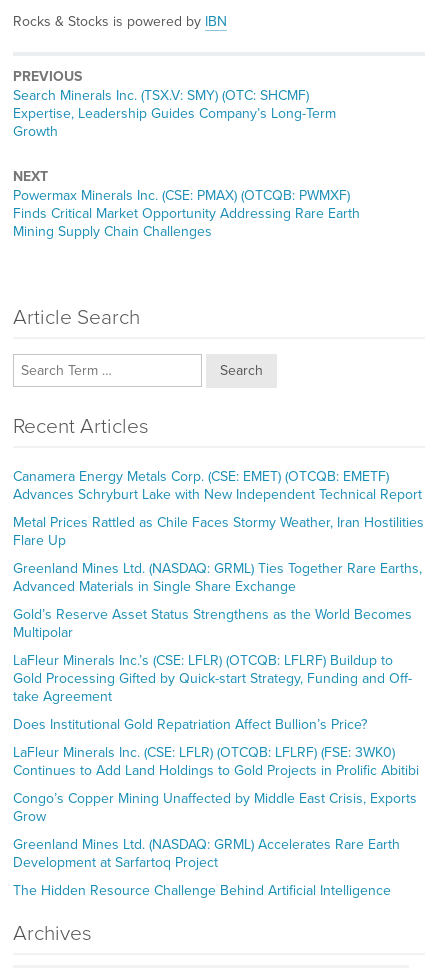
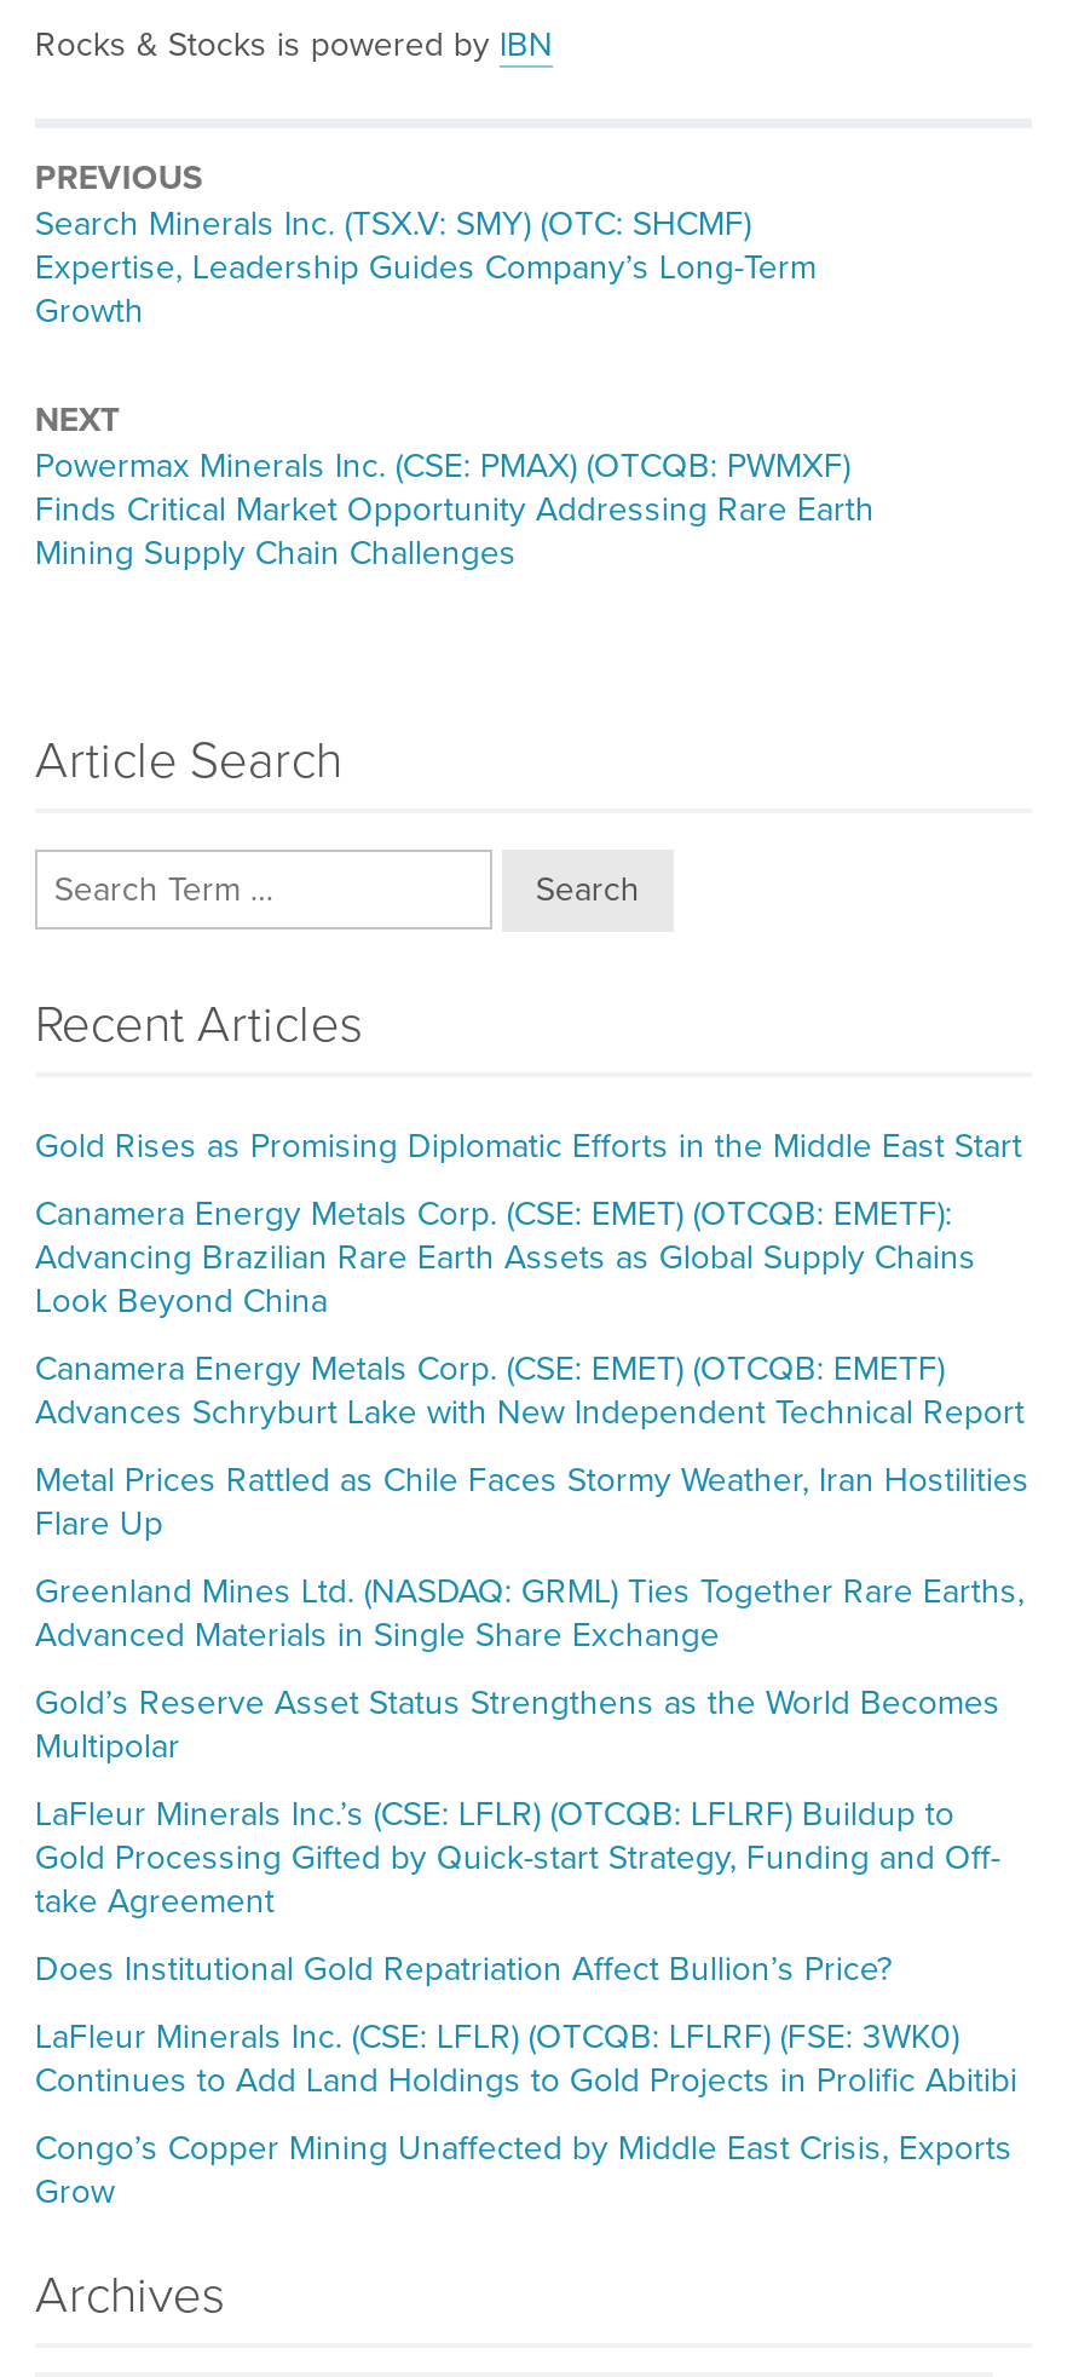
+ Gold Rises as Promising Diplomatic Efforts in the Middle East Start
+ Canamera Energy Metals Corp. (CSE: EMET) (OTCQB: EMETF):
+ Advancing Brazilian Rare Earth Assets as Global Supply Chains
+ Look Beyond China

moved down: Canamera Energy Metals Corp. (CSE: EMET) (OTCQB: EMETF) | Advances Schryburt Lake with New Independent Technical Report | Metal Prices Rattled as Chile Faces Stormy Weather, Iran Hostilities | ... | Congo’s Copper Mining Unaffected by Middle East Crisis, Exports | Grow

- Greenland Mines Ltd. (NASDAQ: GRML) Accelerates Rare Earth
- Development at Sarfartoq Project
- The Hidden Resource Challenge Behind Artificial Intelligence
